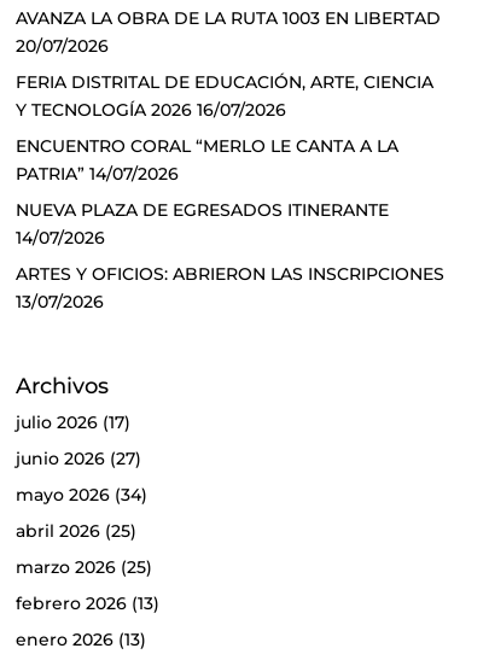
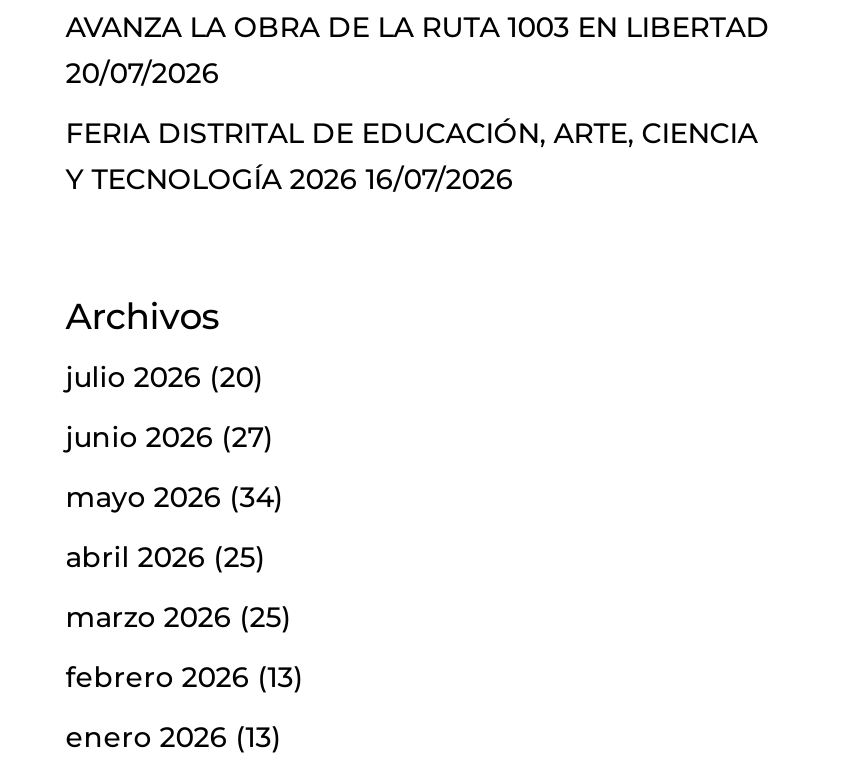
- ENCUENTRO CORAL “MERLO LE CANTA A LA
- PATRIA” 14/07/2026
- NUEVA PLAZA DE EGRESADOS ITINERANTE
- 14/07/2026
- ARTES Y OFICIOS: ABRIERON LAS INSCRIPCIONES
- 13/07/2026

- julio 2026 (17)
+ julio 2026 (20)
